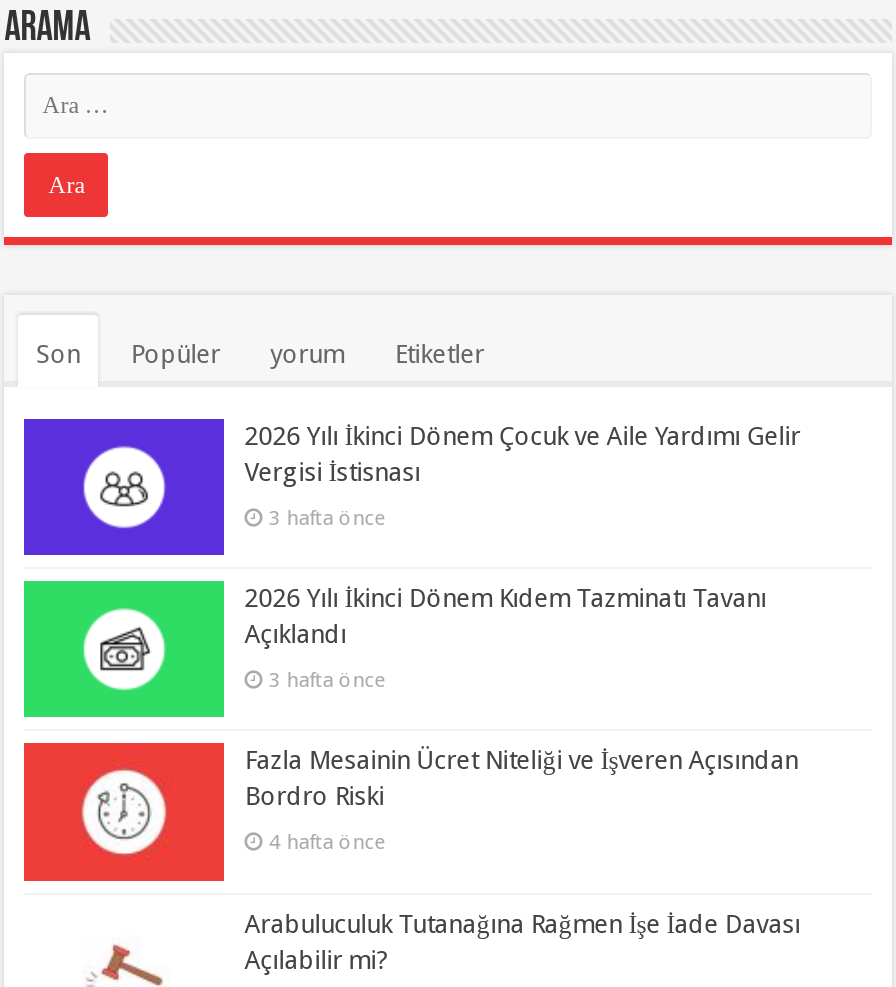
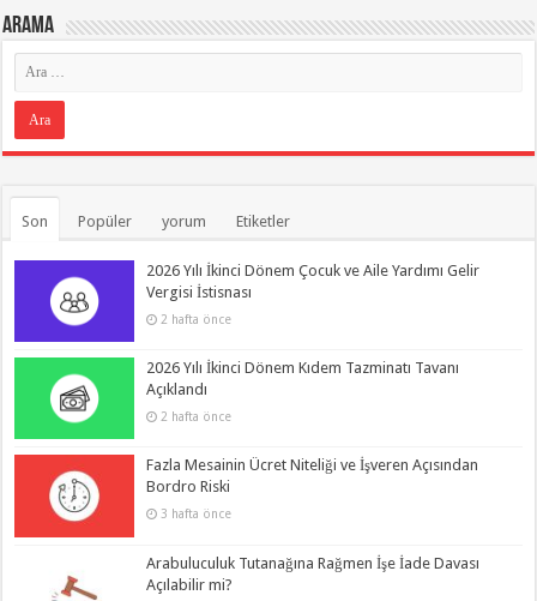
- 3 hafta önce
+ 2 hafta önce

- 3 hafta önce
+ 2 hafta önce

- 4 hafta önce
+ 3 hafta önce
